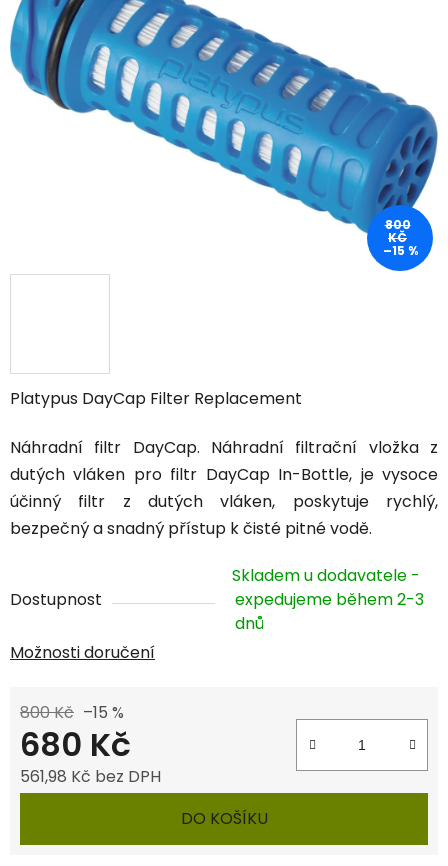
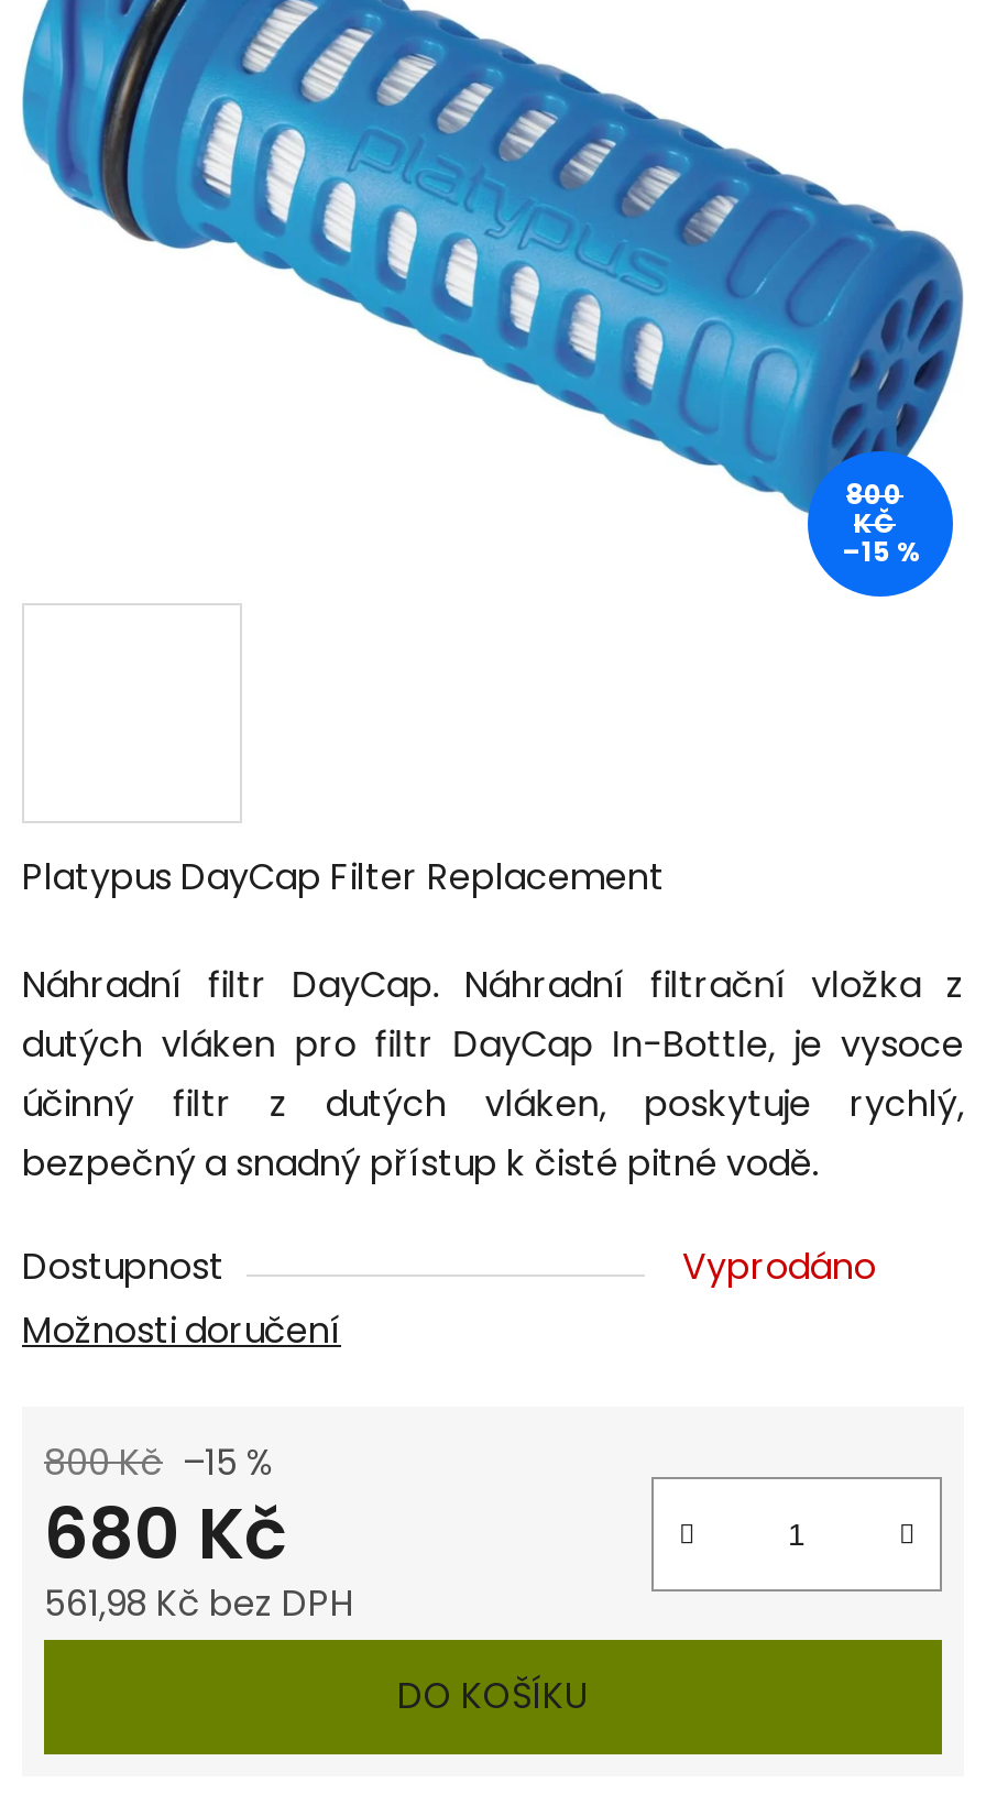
- Skladem u dodavatele -
- expedujeme během 2-3
- dnů
+ Vyprodáno
